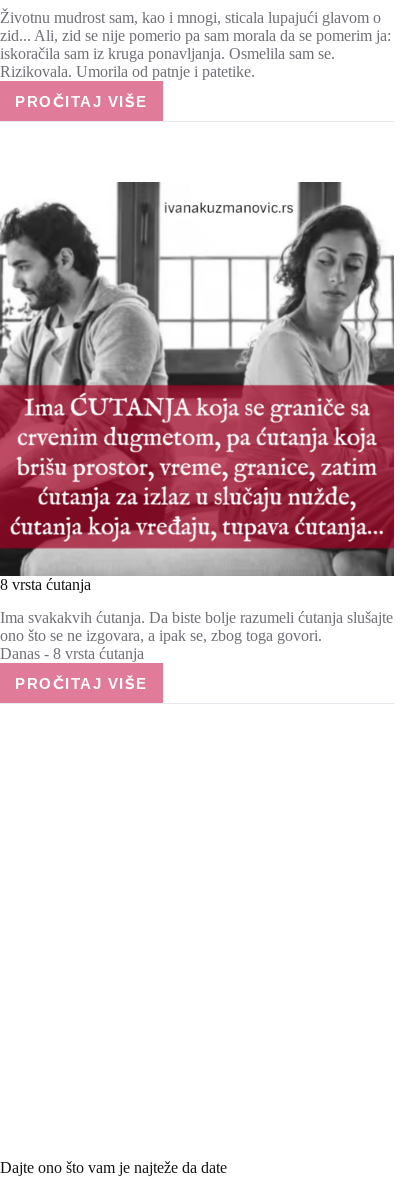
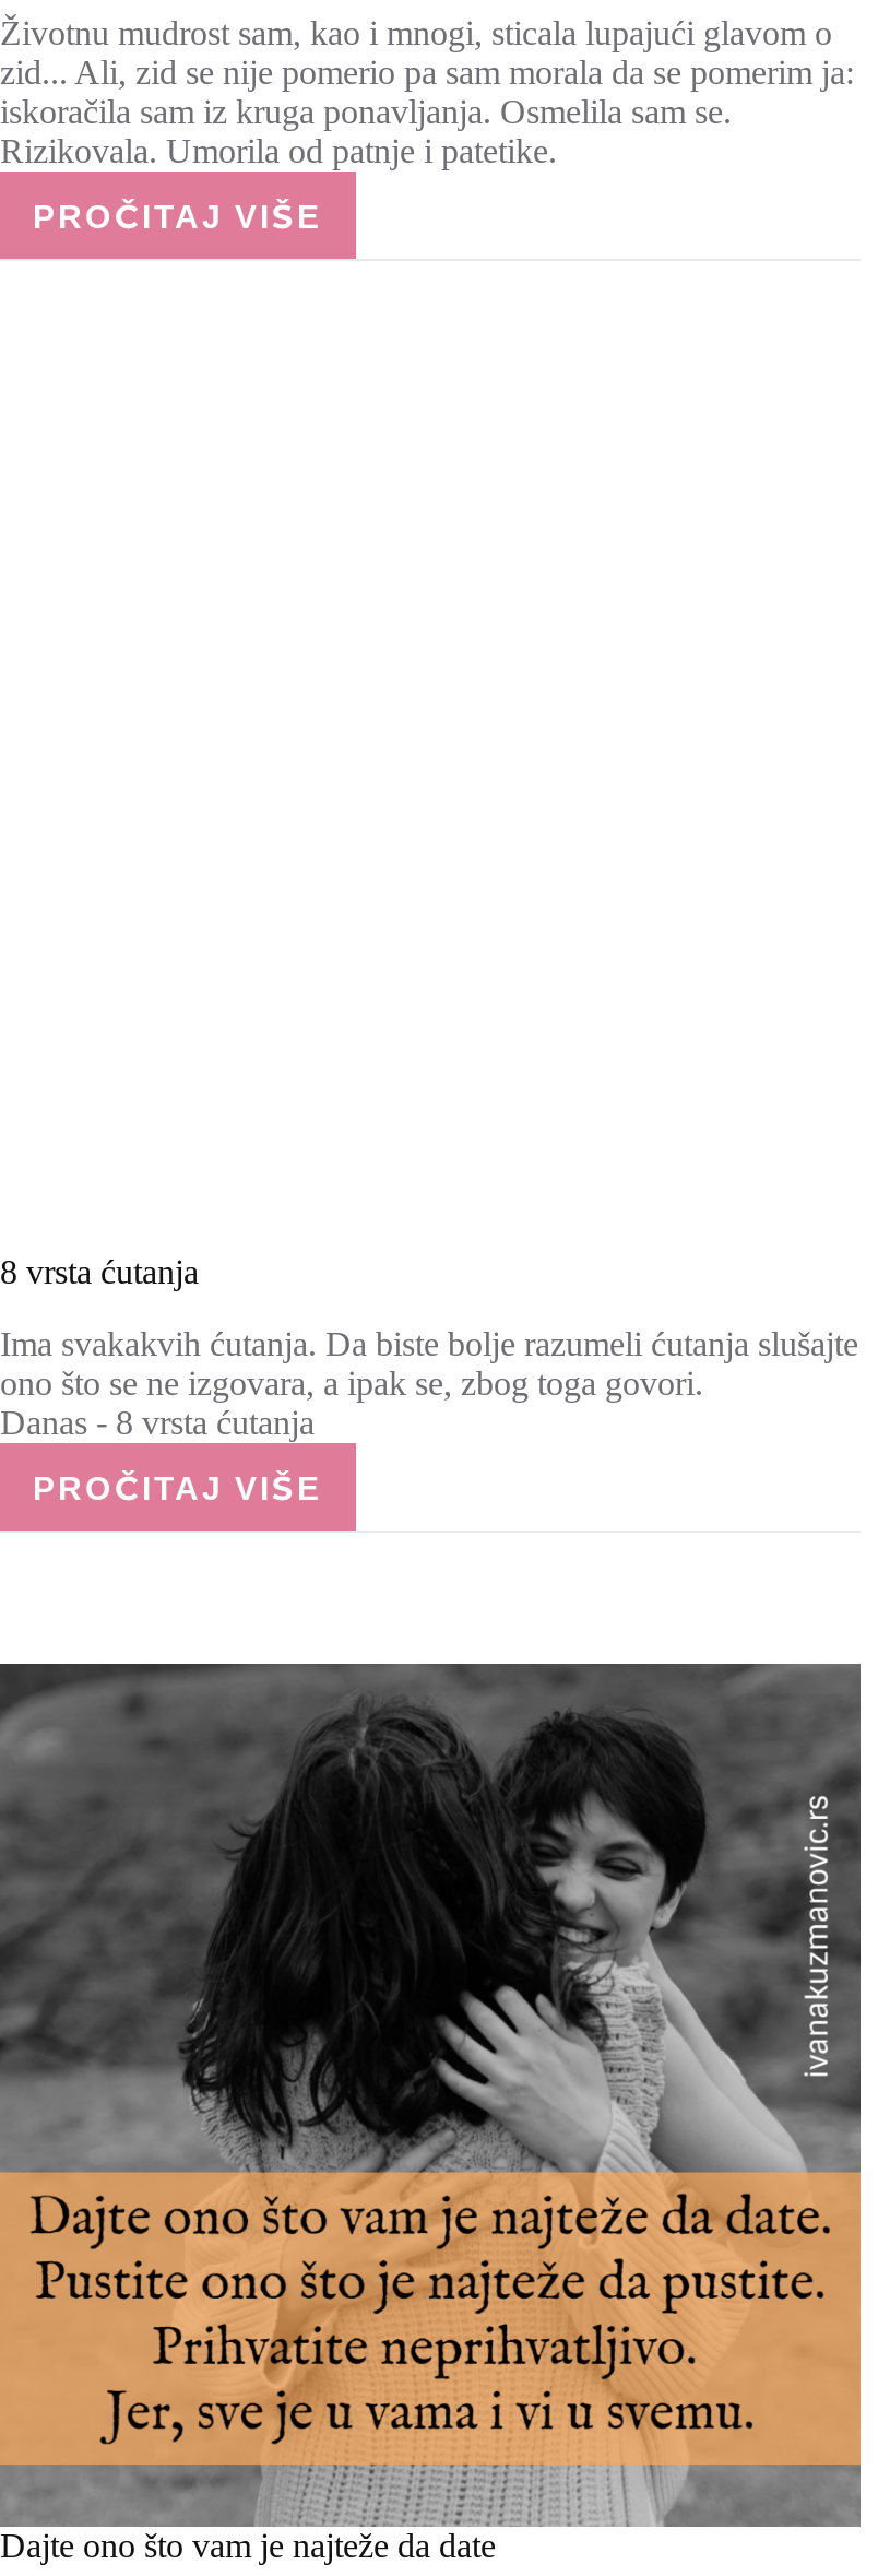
- [image]

+ [image]
